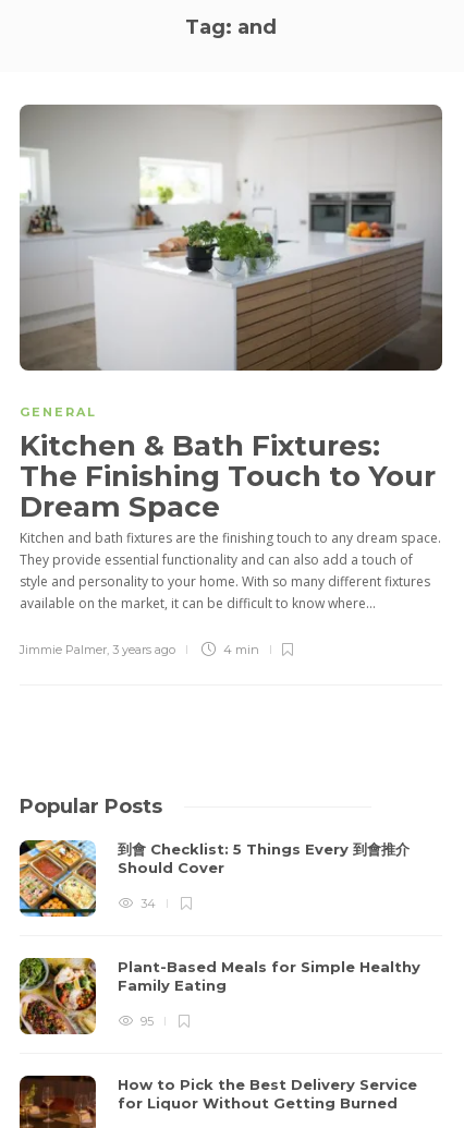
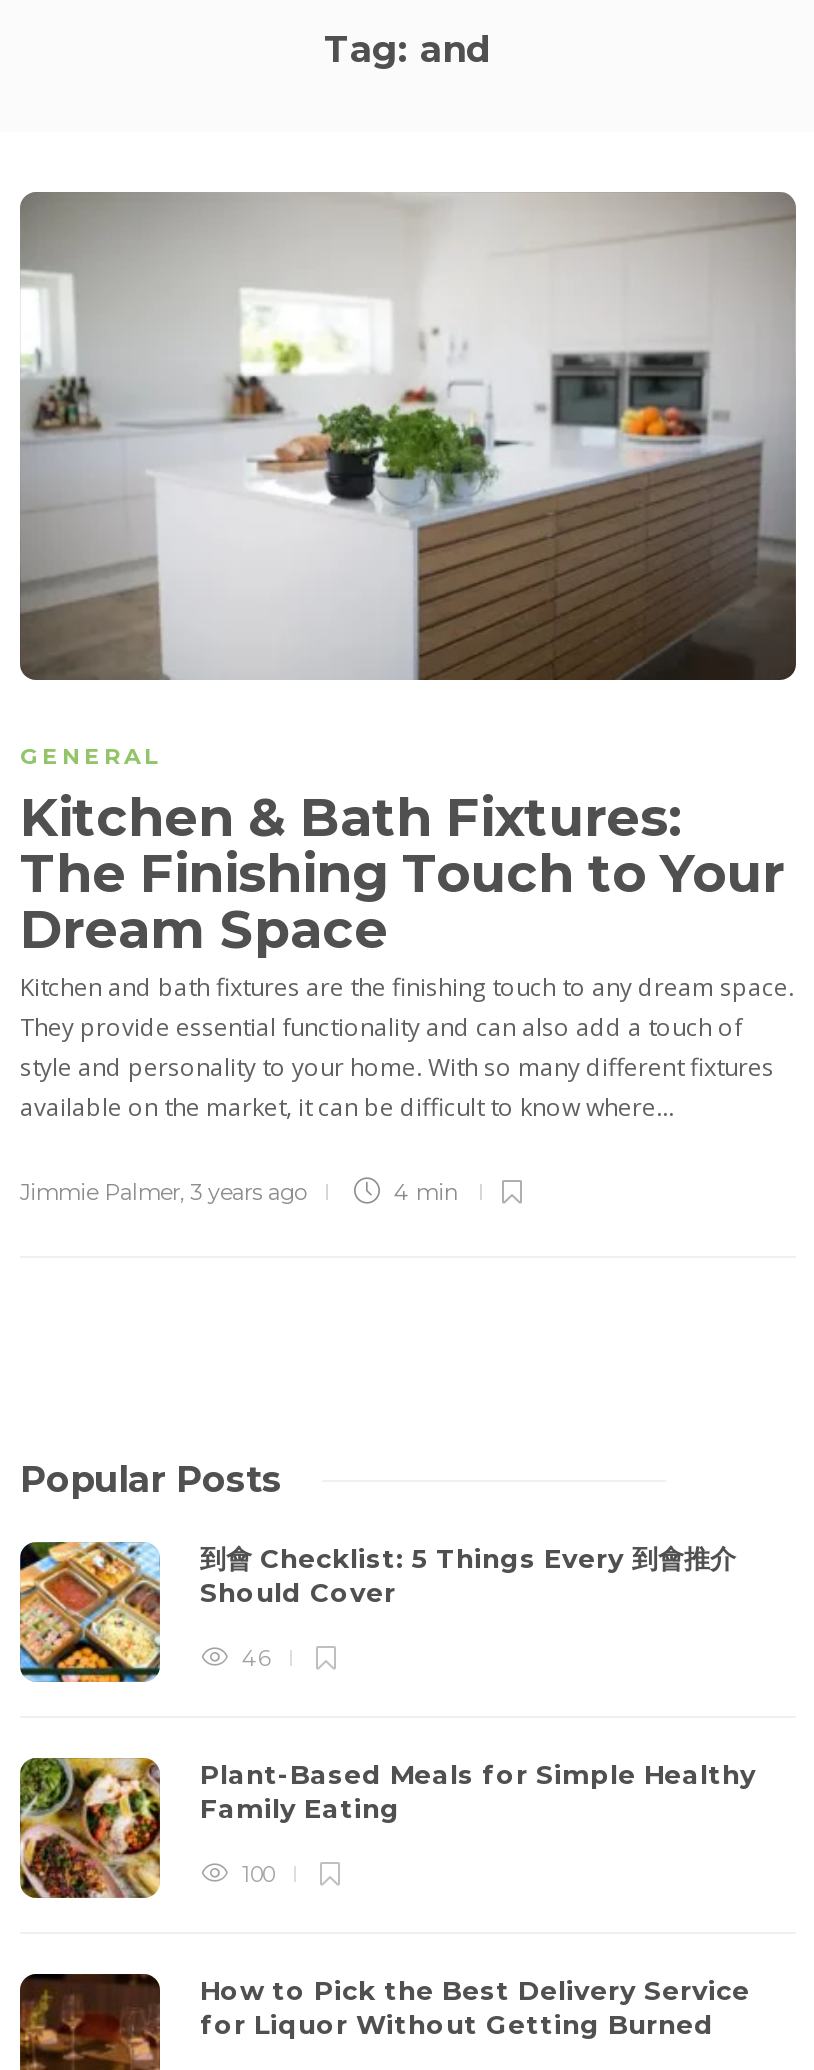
- 34
+ 46

- 95
+ 100
